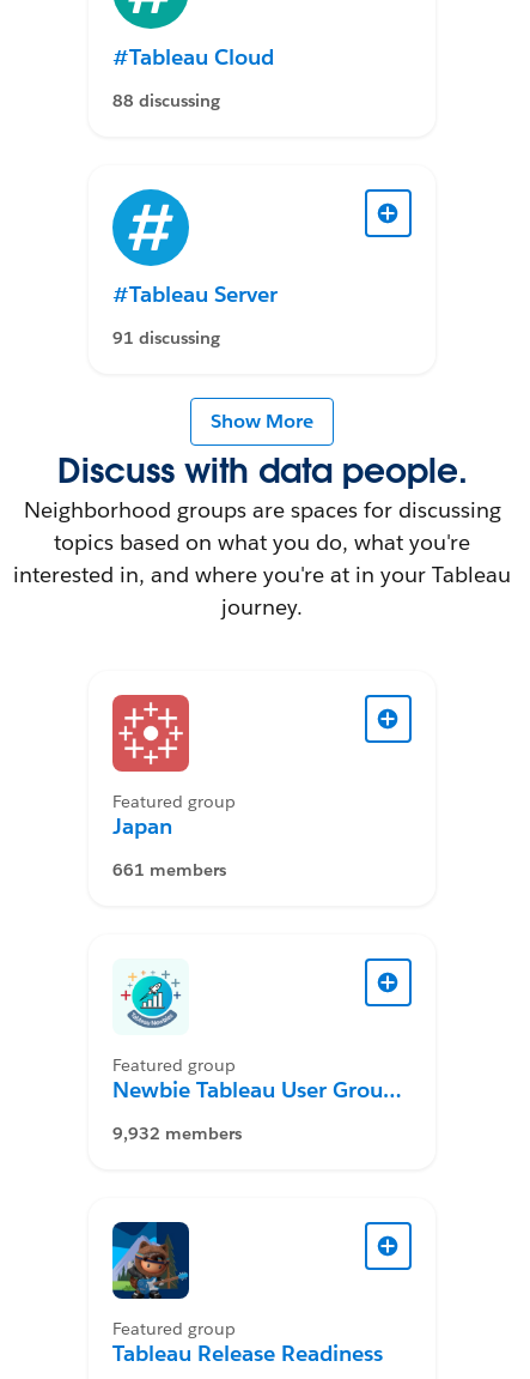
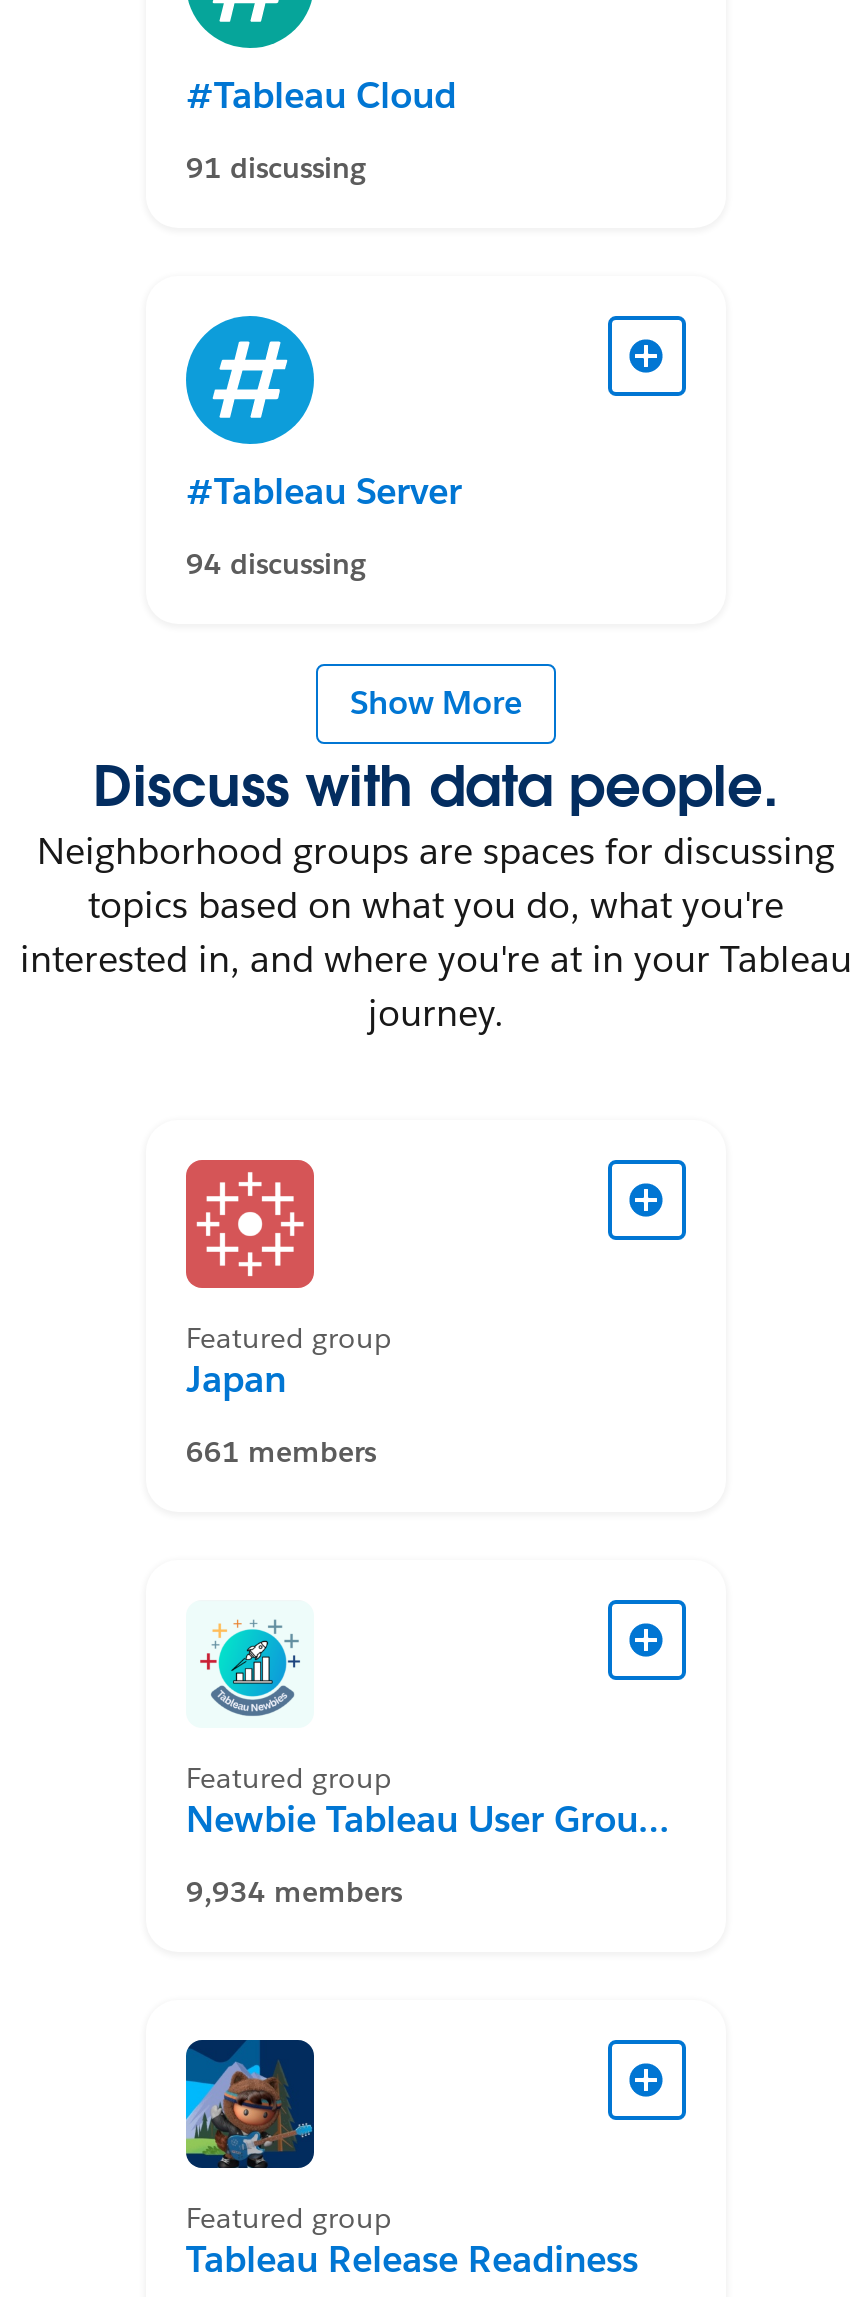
- 88 discussing
+ 91 discussing

- 91 discussing
+ 94 discussing

- 9,932 members
+ 9,934 members
